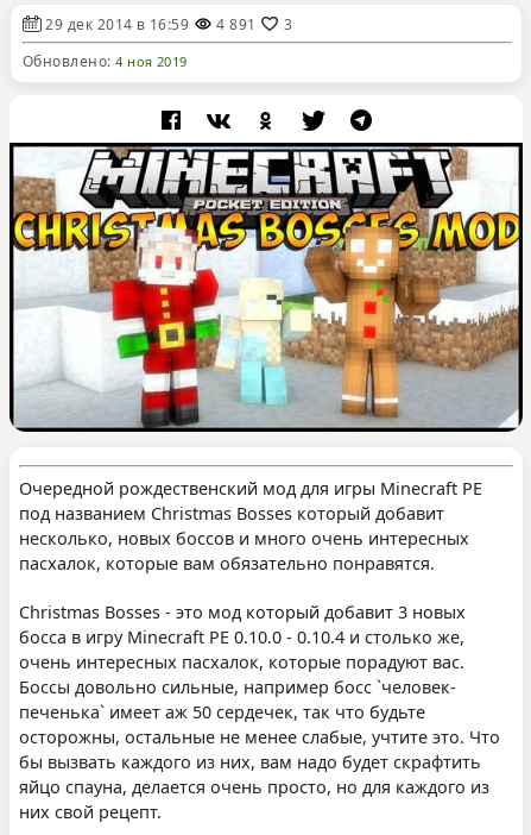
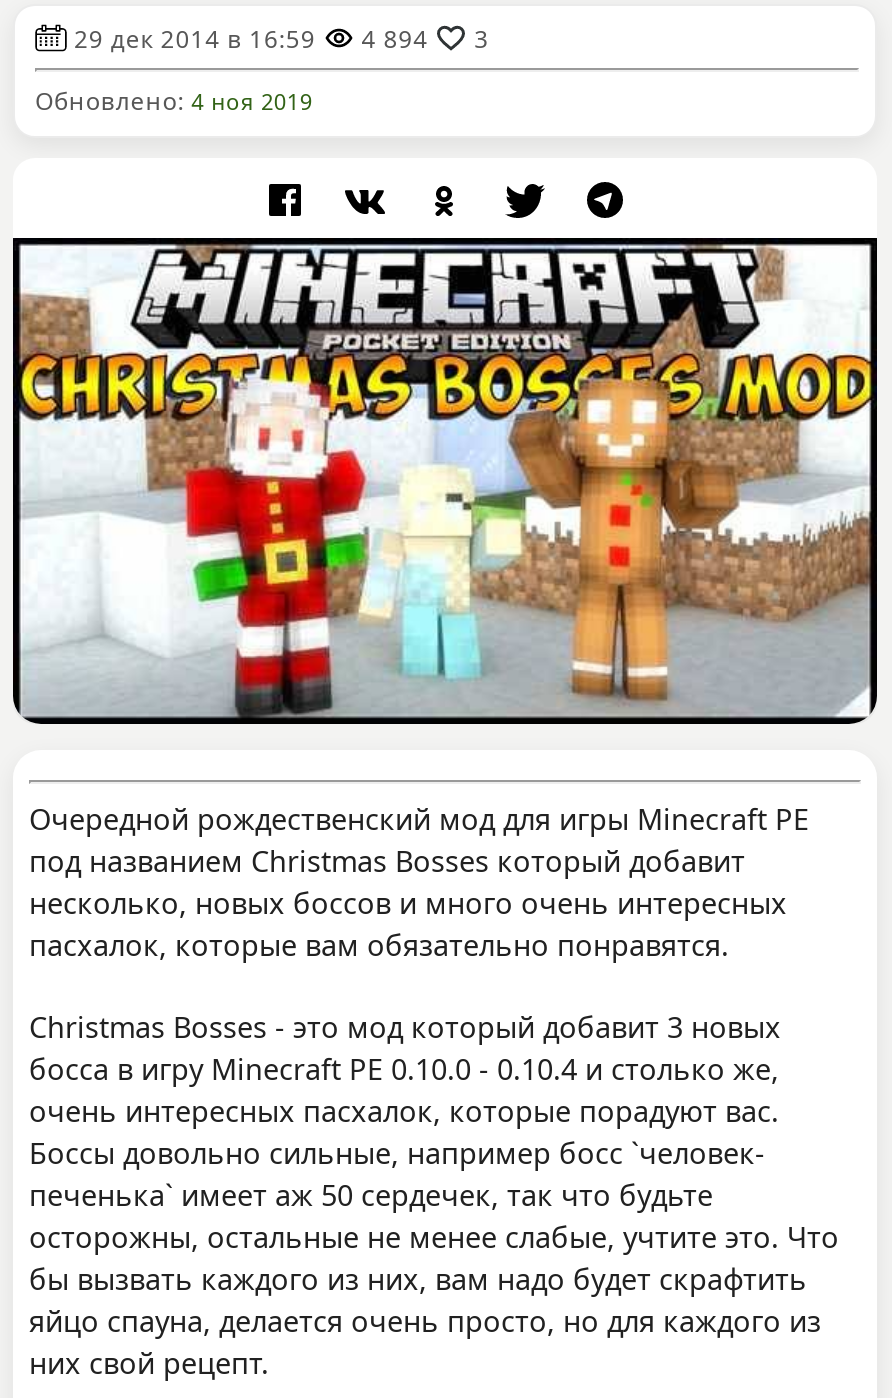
- 29 дек 2014 в 16:59 4 891 3
+ 29 дек 2014 в 16:59 4 894 3
